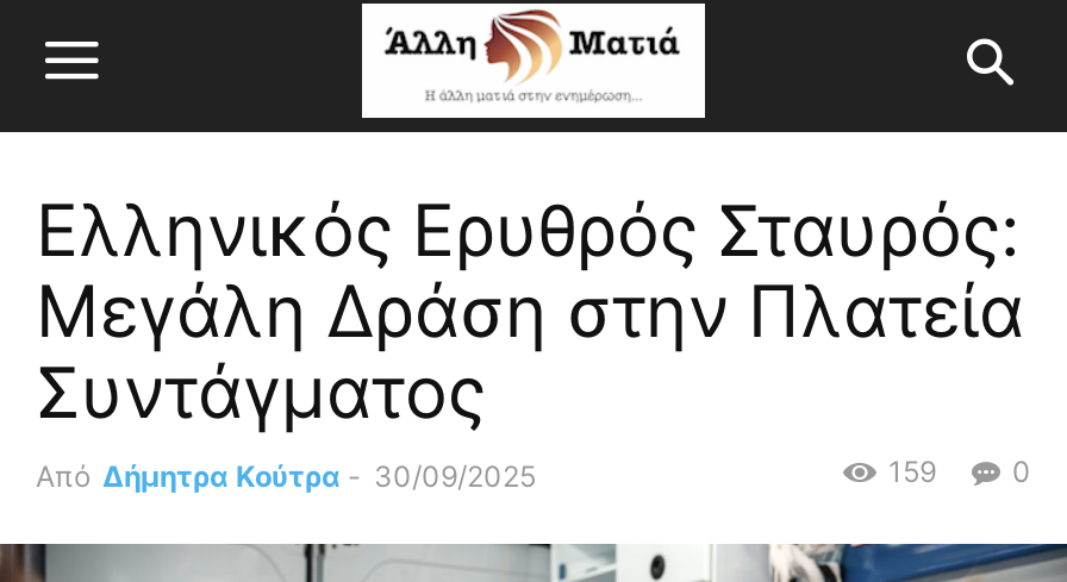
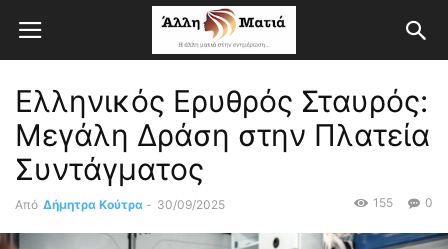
- 159
+ 155
